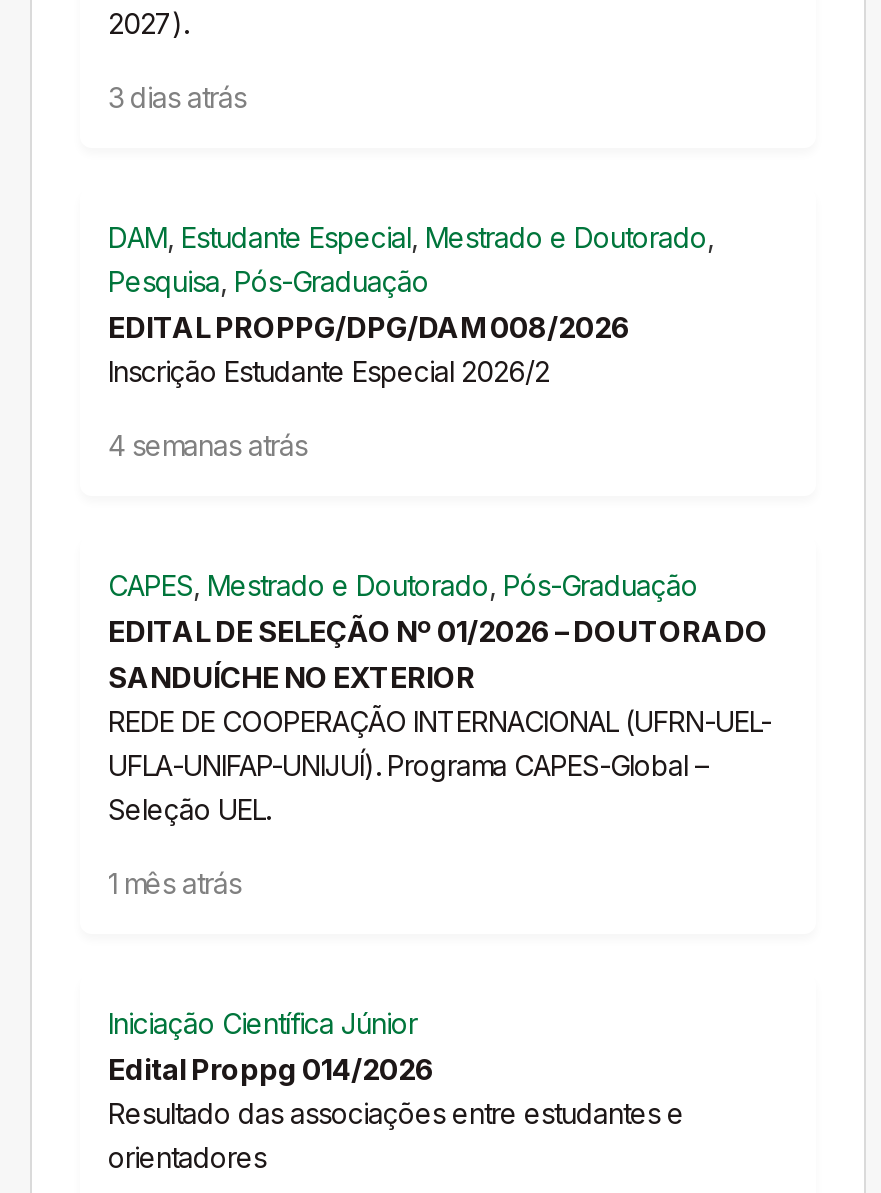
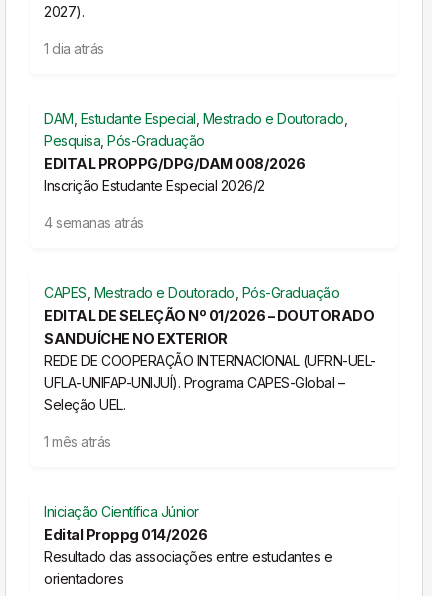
- 3 dias atrás
+ 1 dia atrás
